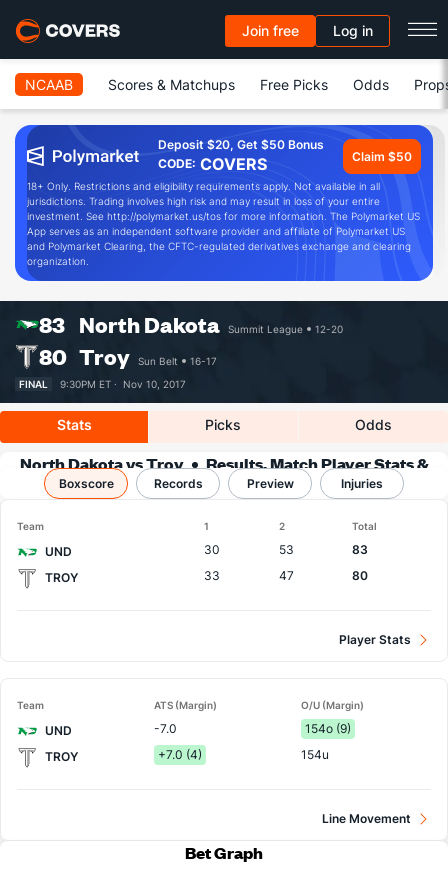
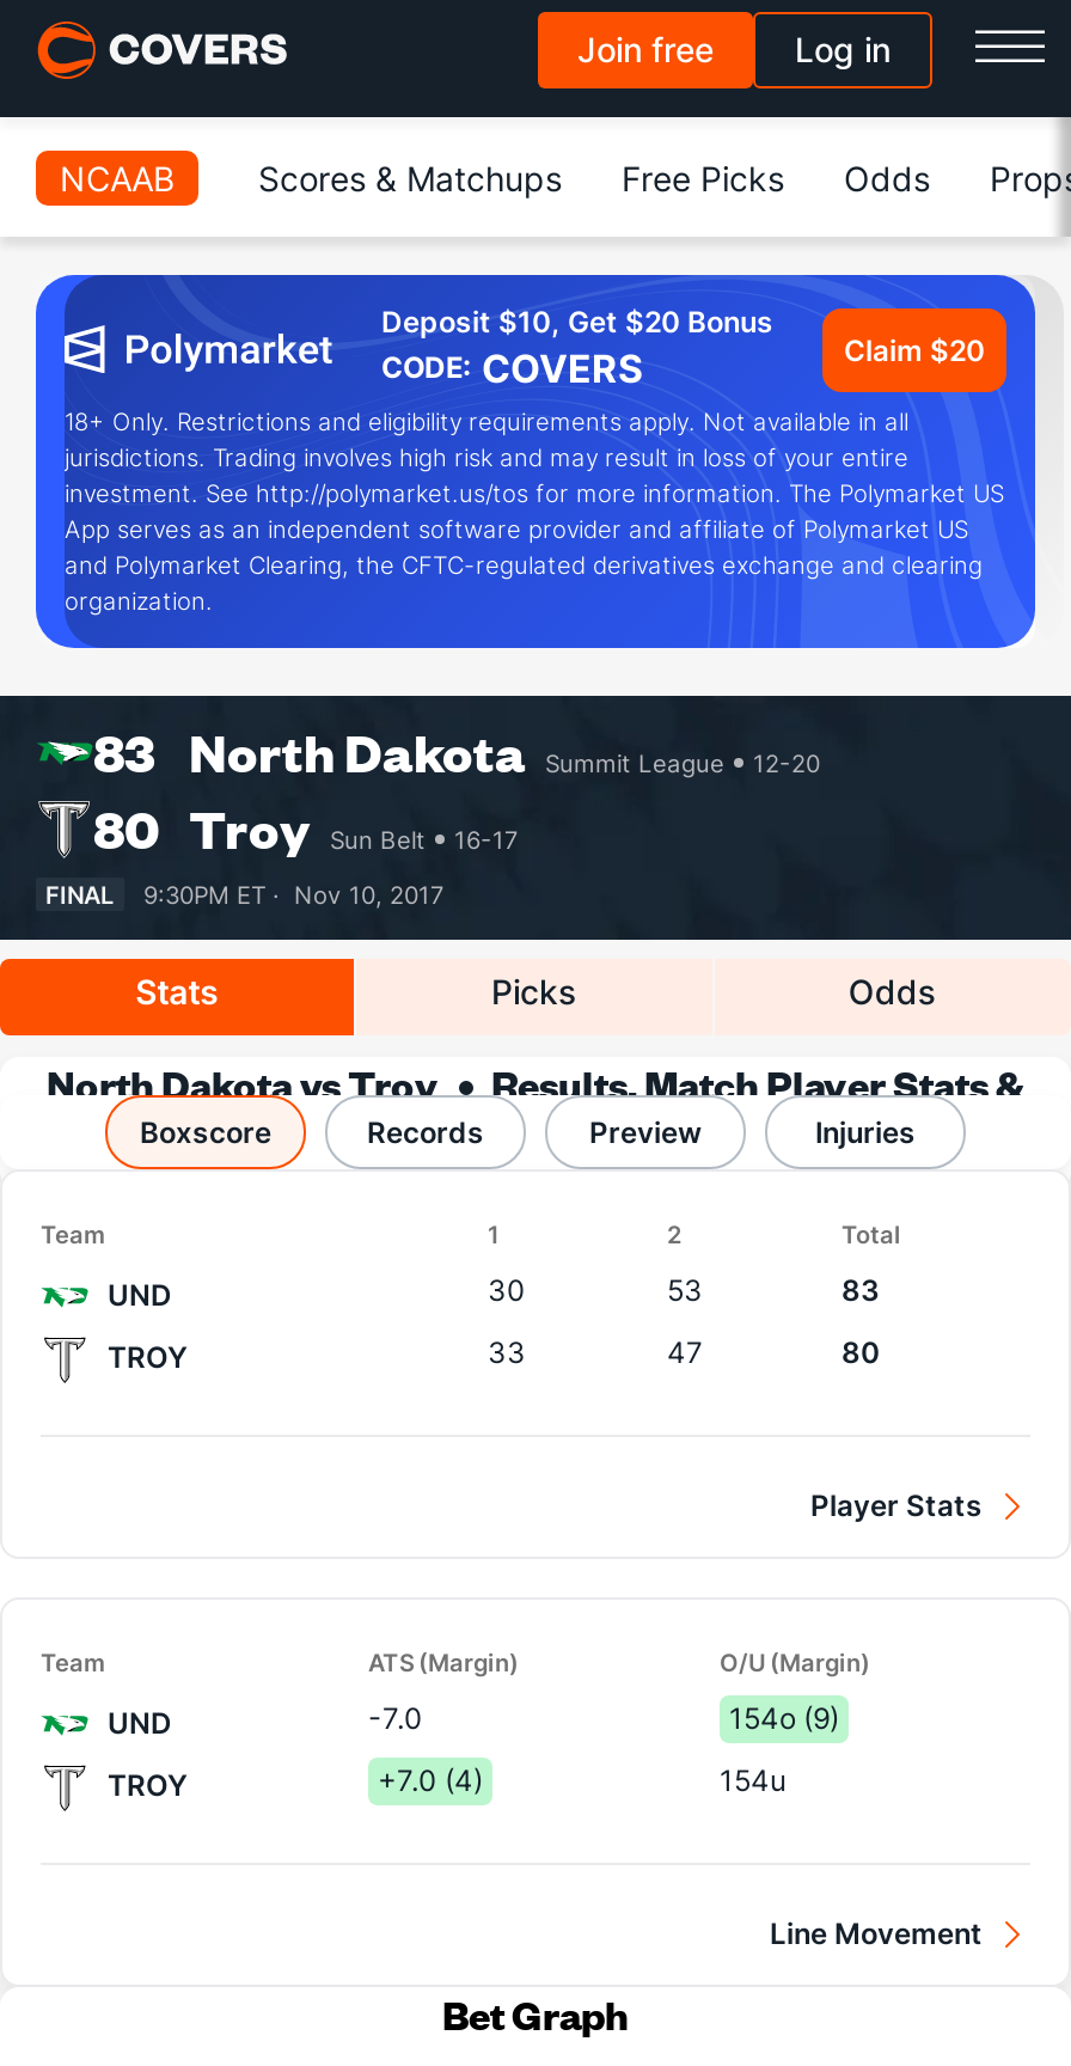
- Deposit $20, Get $50 Bonus
+ Deposit $10, Get $20 Bonus

- Claim $50
+ Claim $20
